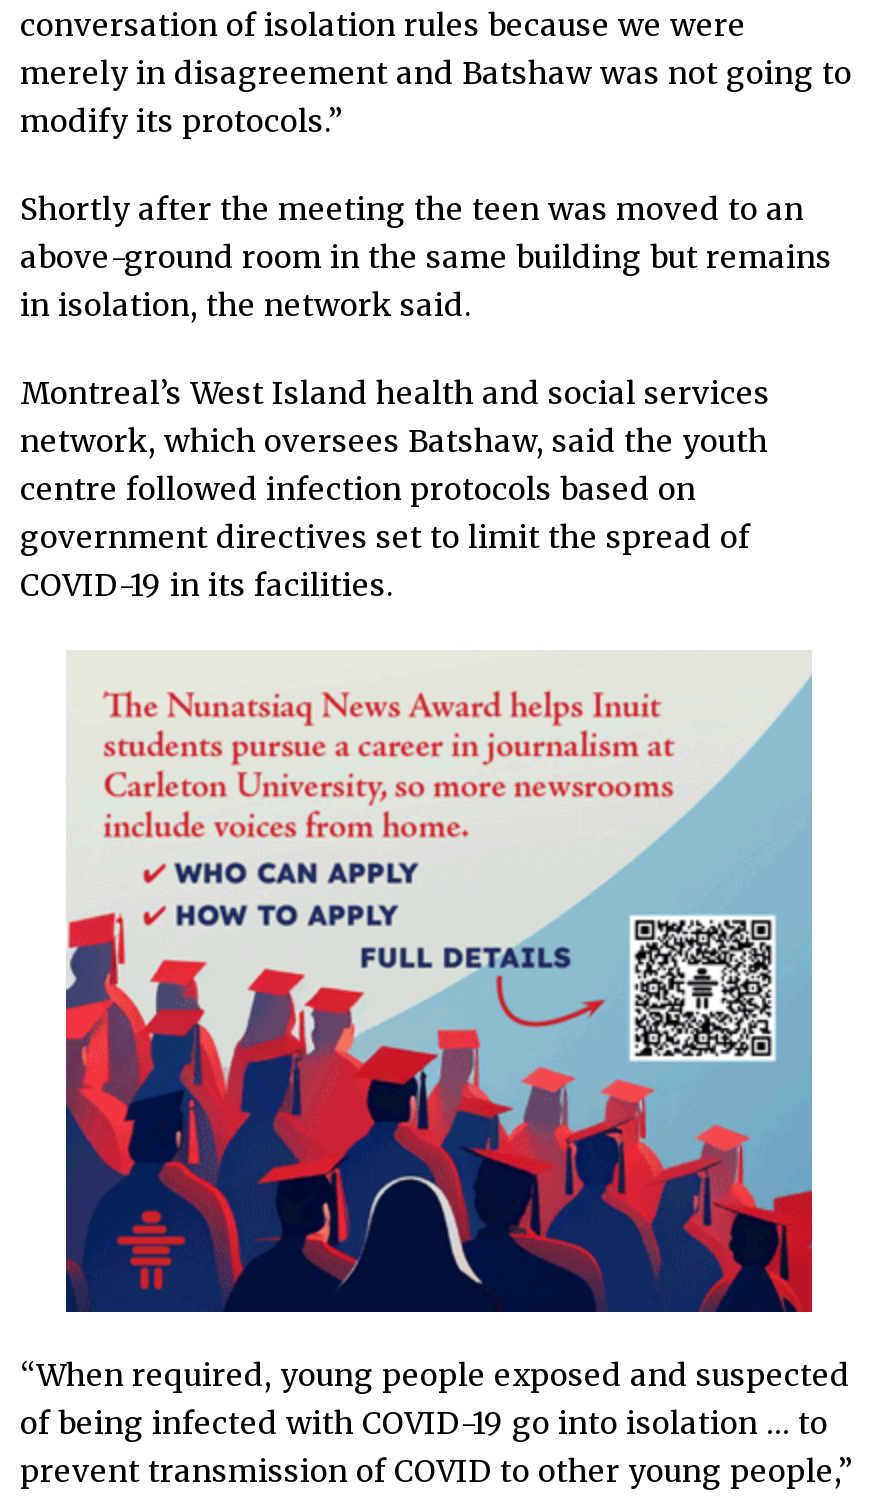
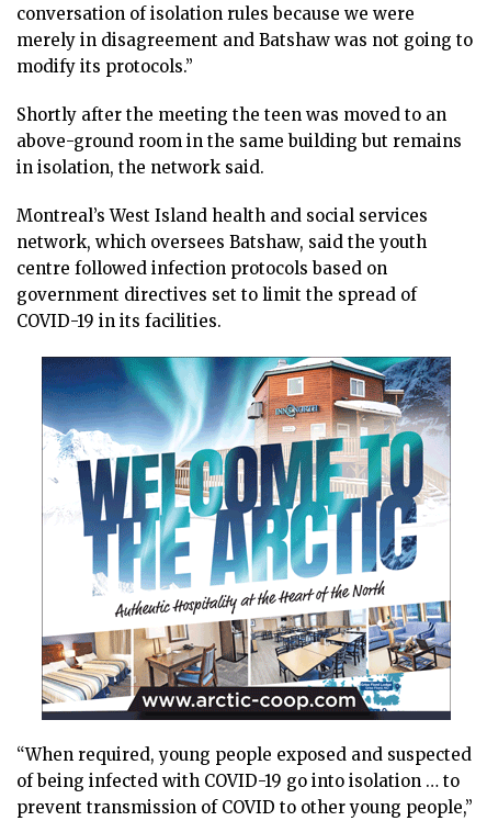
- [image]
+ [image]
